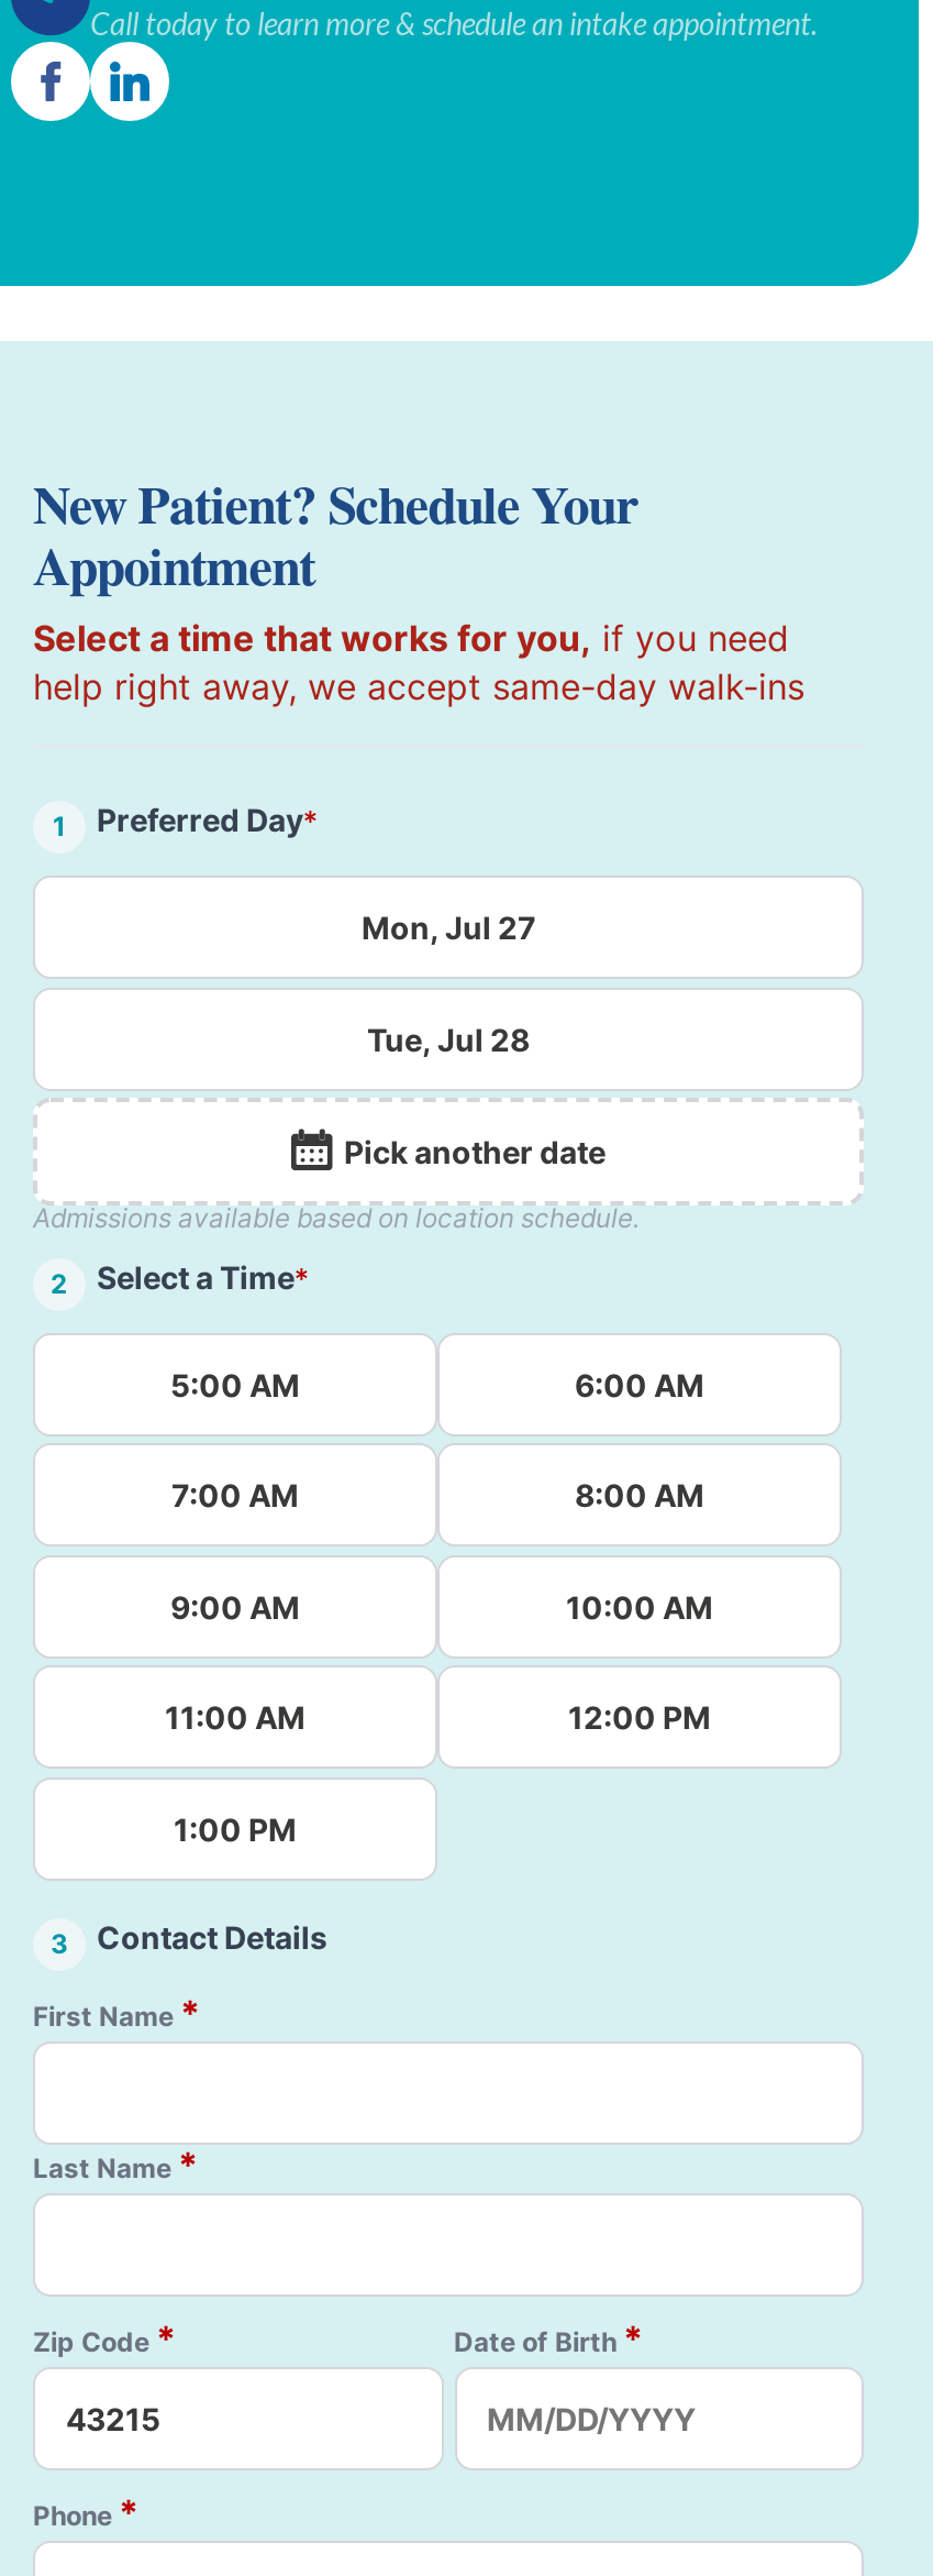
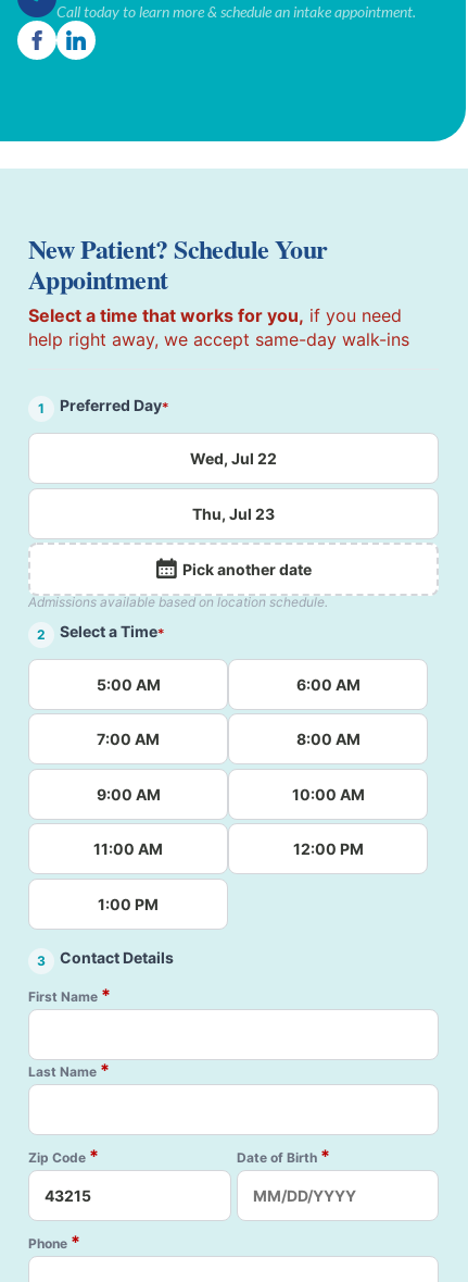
- Mon, Jul 27
+ Wed, Jul 22

- Tue, Jul 28
+ Thu, Jul 23
